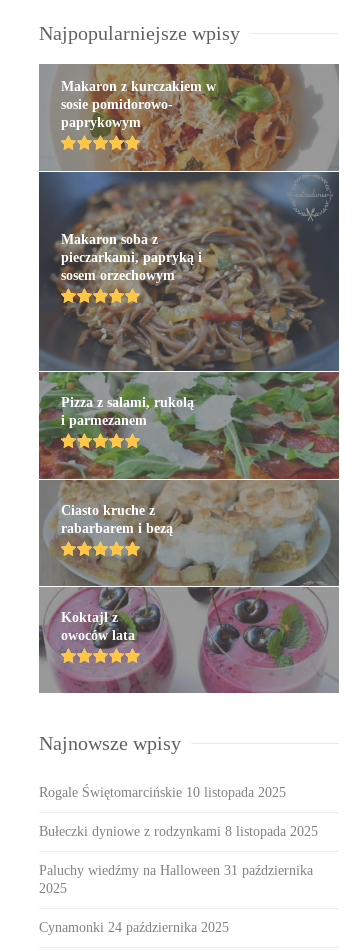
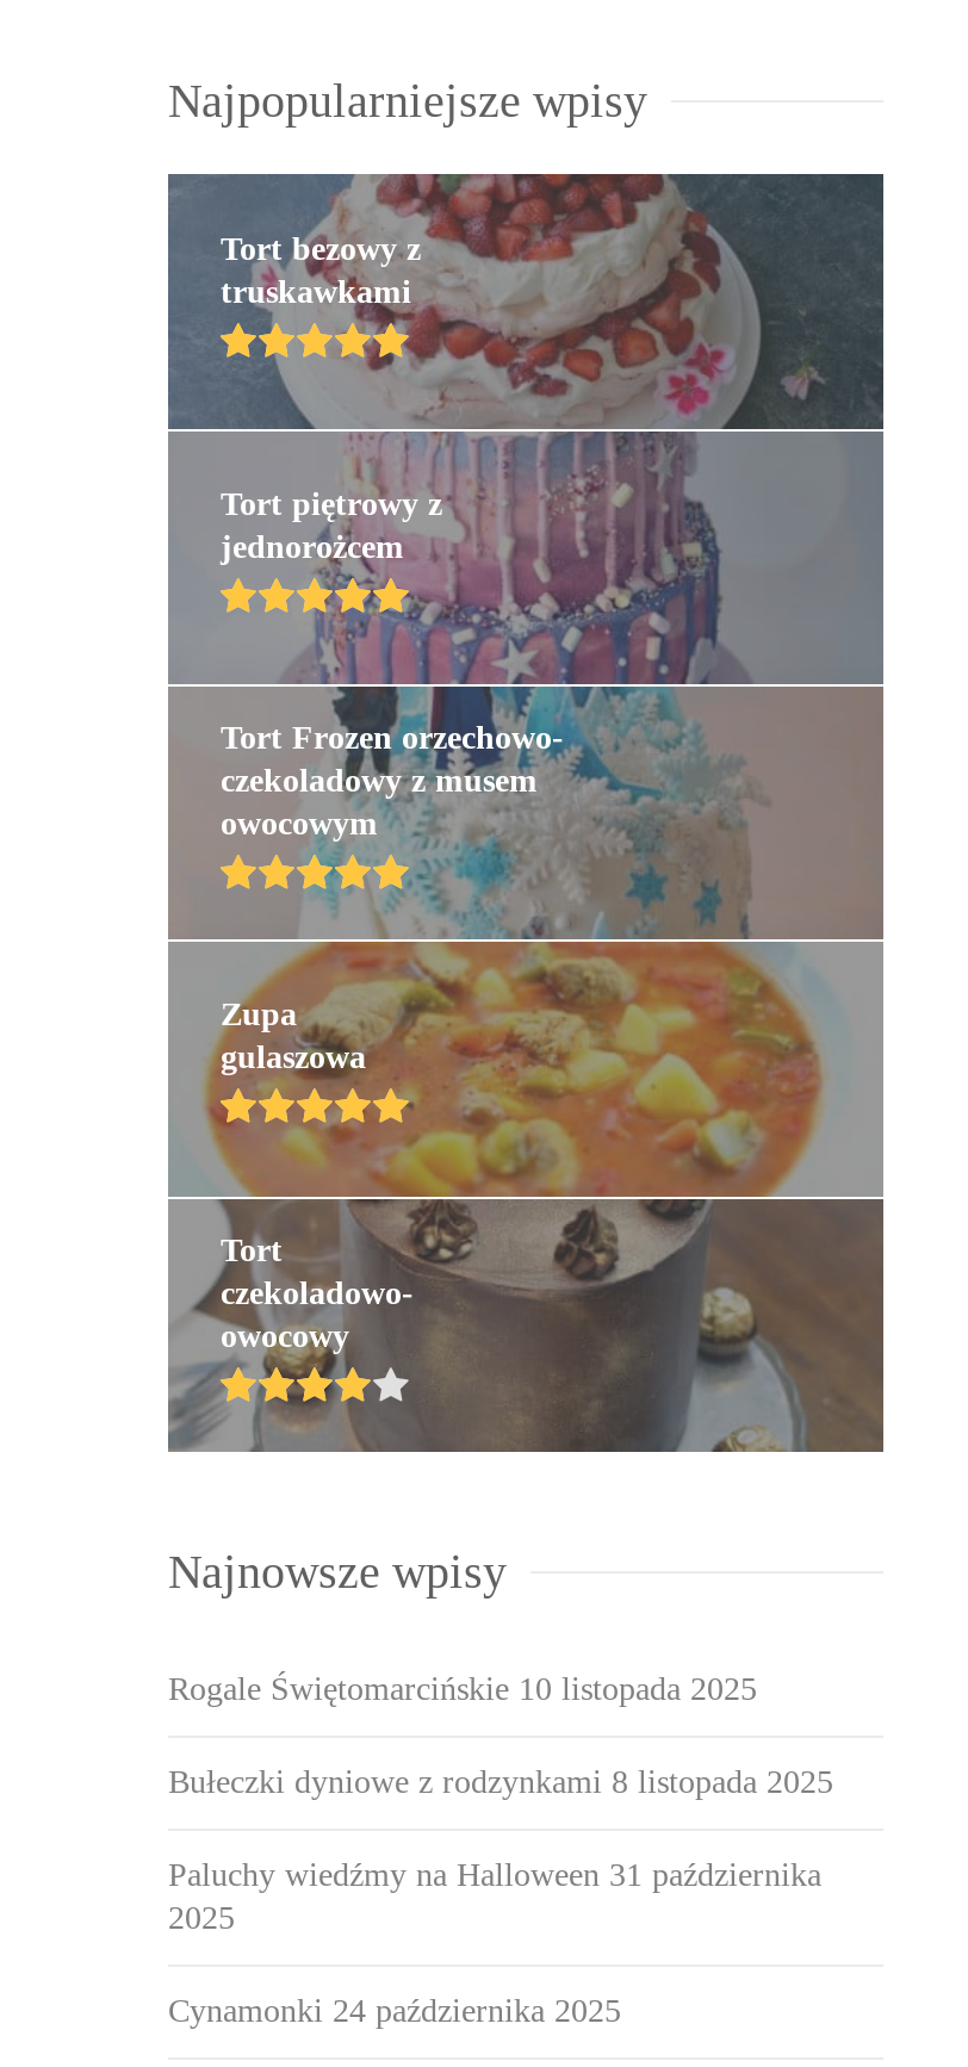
- [image]
- Makaron z kurczakiem w
- sosie pomidorowo-
- paprykowym
+ [image]
+ Tort bezowy z
+ truskawkami

- Makaron soba z
- pieczarkami, papryką i
- sosem orzechowym
+ Tort piętrowy z
+ jednorożcem

- Pizza z salami, rukolą
- i parmezanem
+ Tort Frozen orzechowo-
+ czekoladowy z musem
+ owocowym

- Ciasto kruche z
- rabarbarem i bezą
+ Zupa
+ gulaszowa

- Koktajl z
- owoców lata
+ Tort
+ czekoladowo-
+ owocowy
